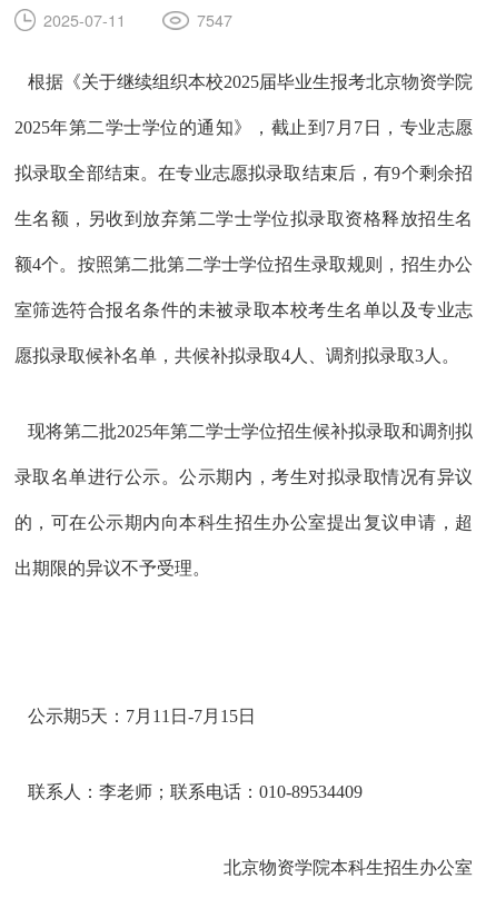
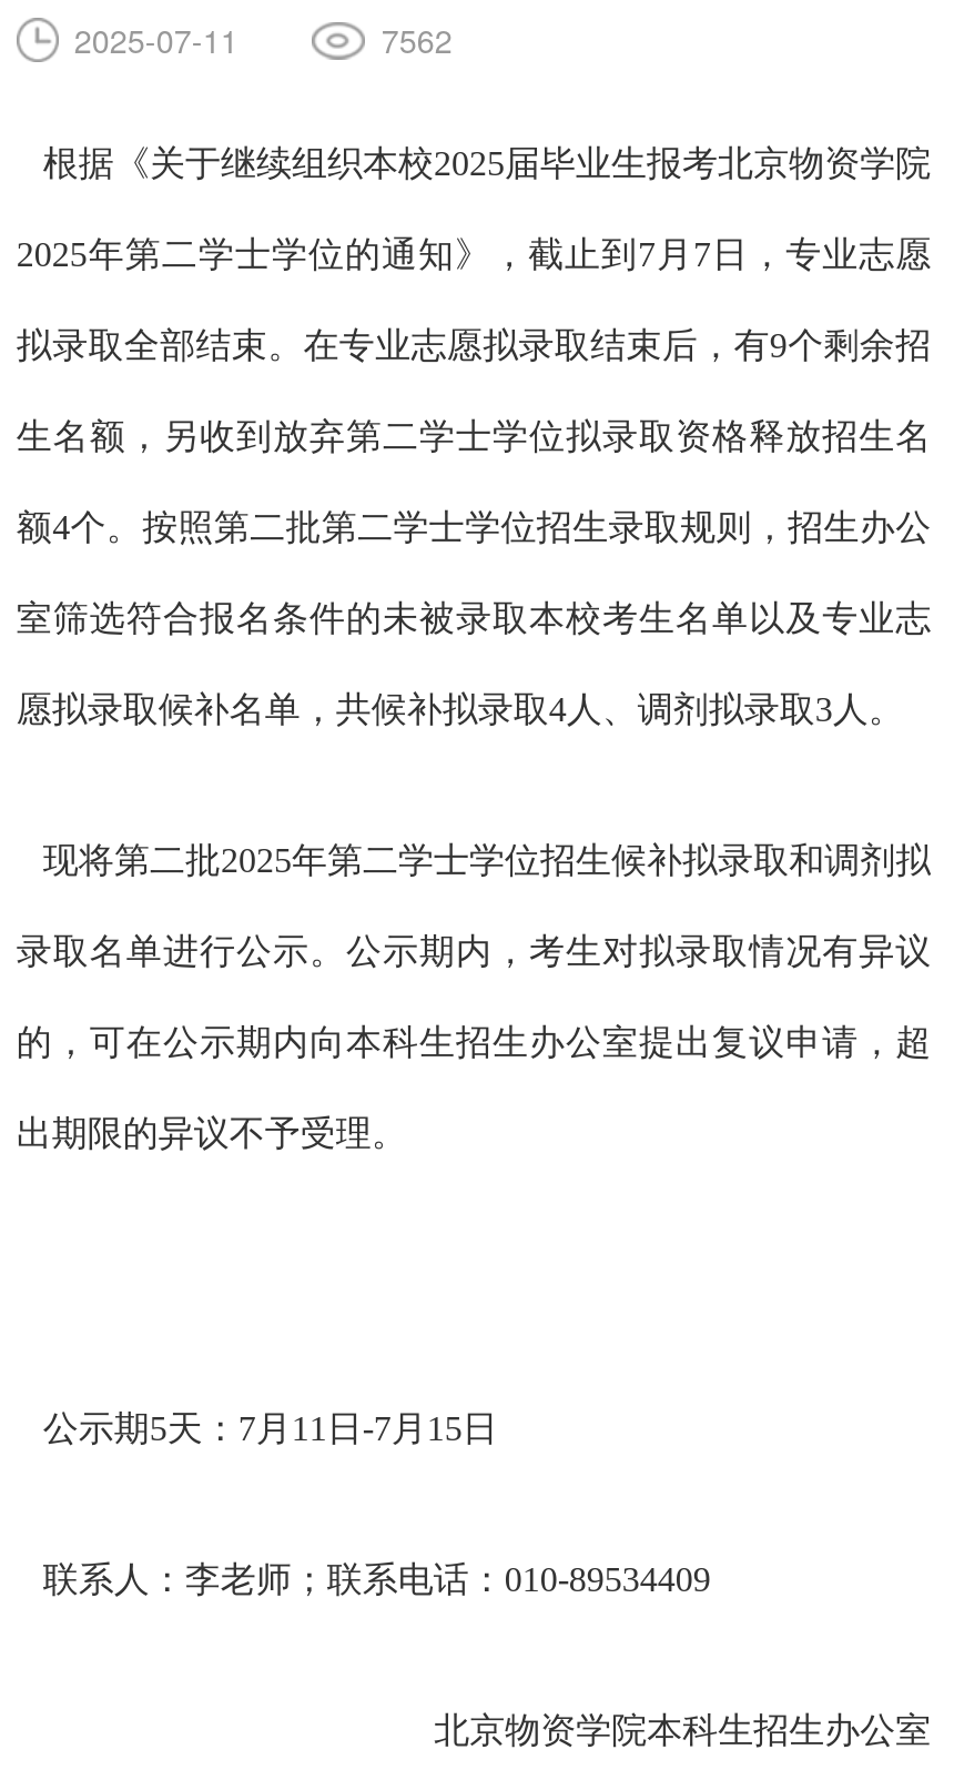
- 7547
+ 7562
